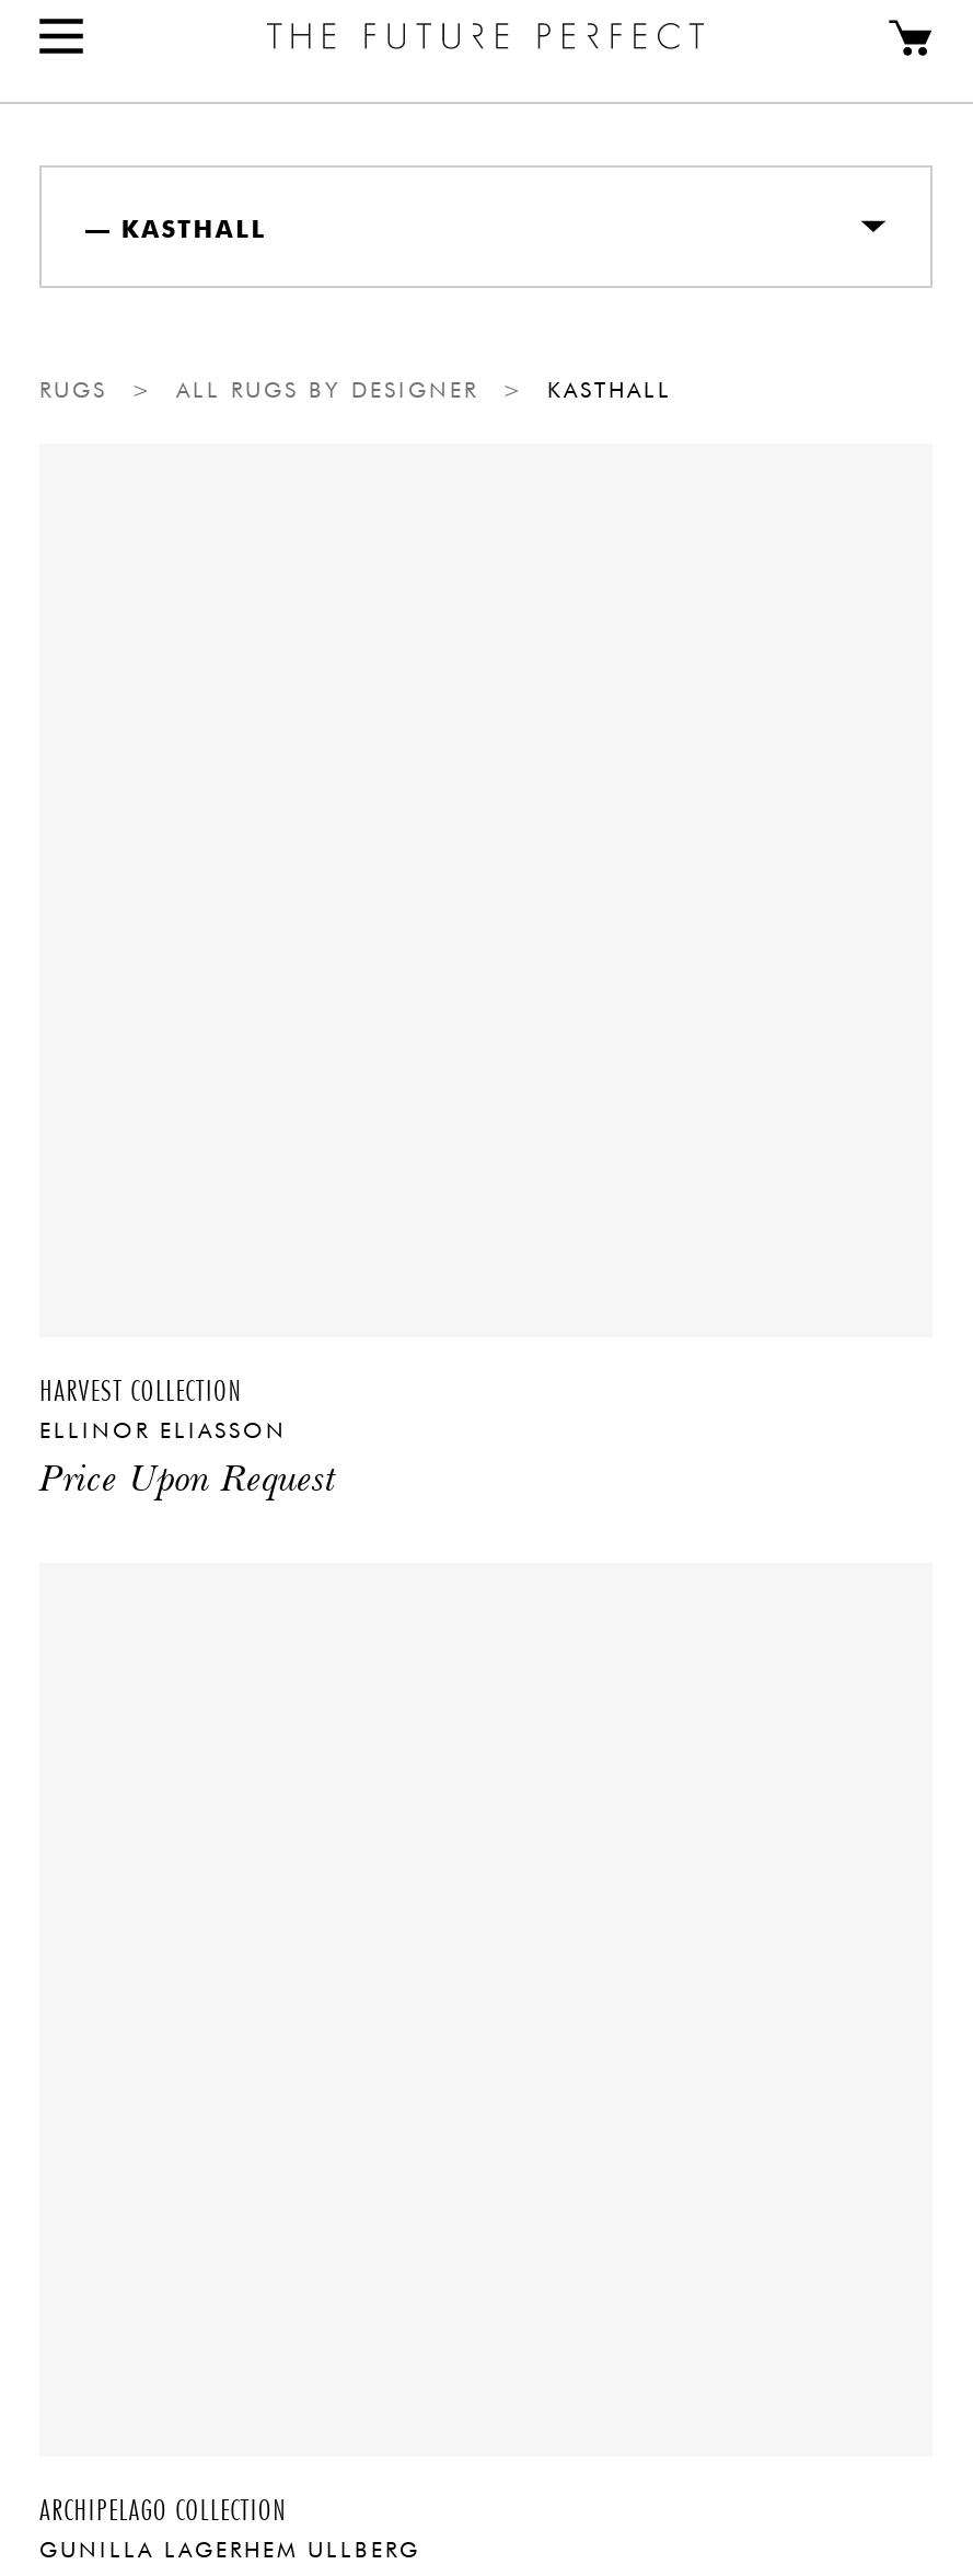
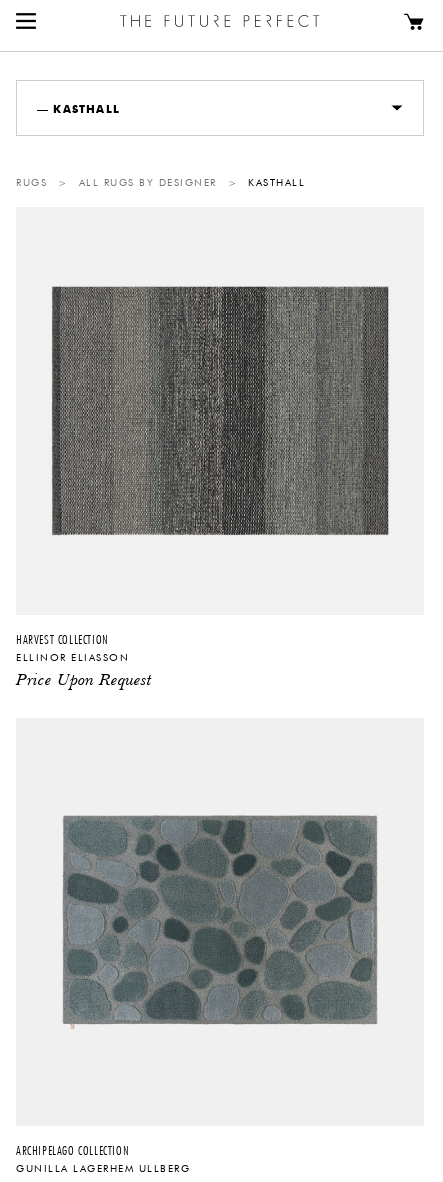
+ [image]

+ [image]
